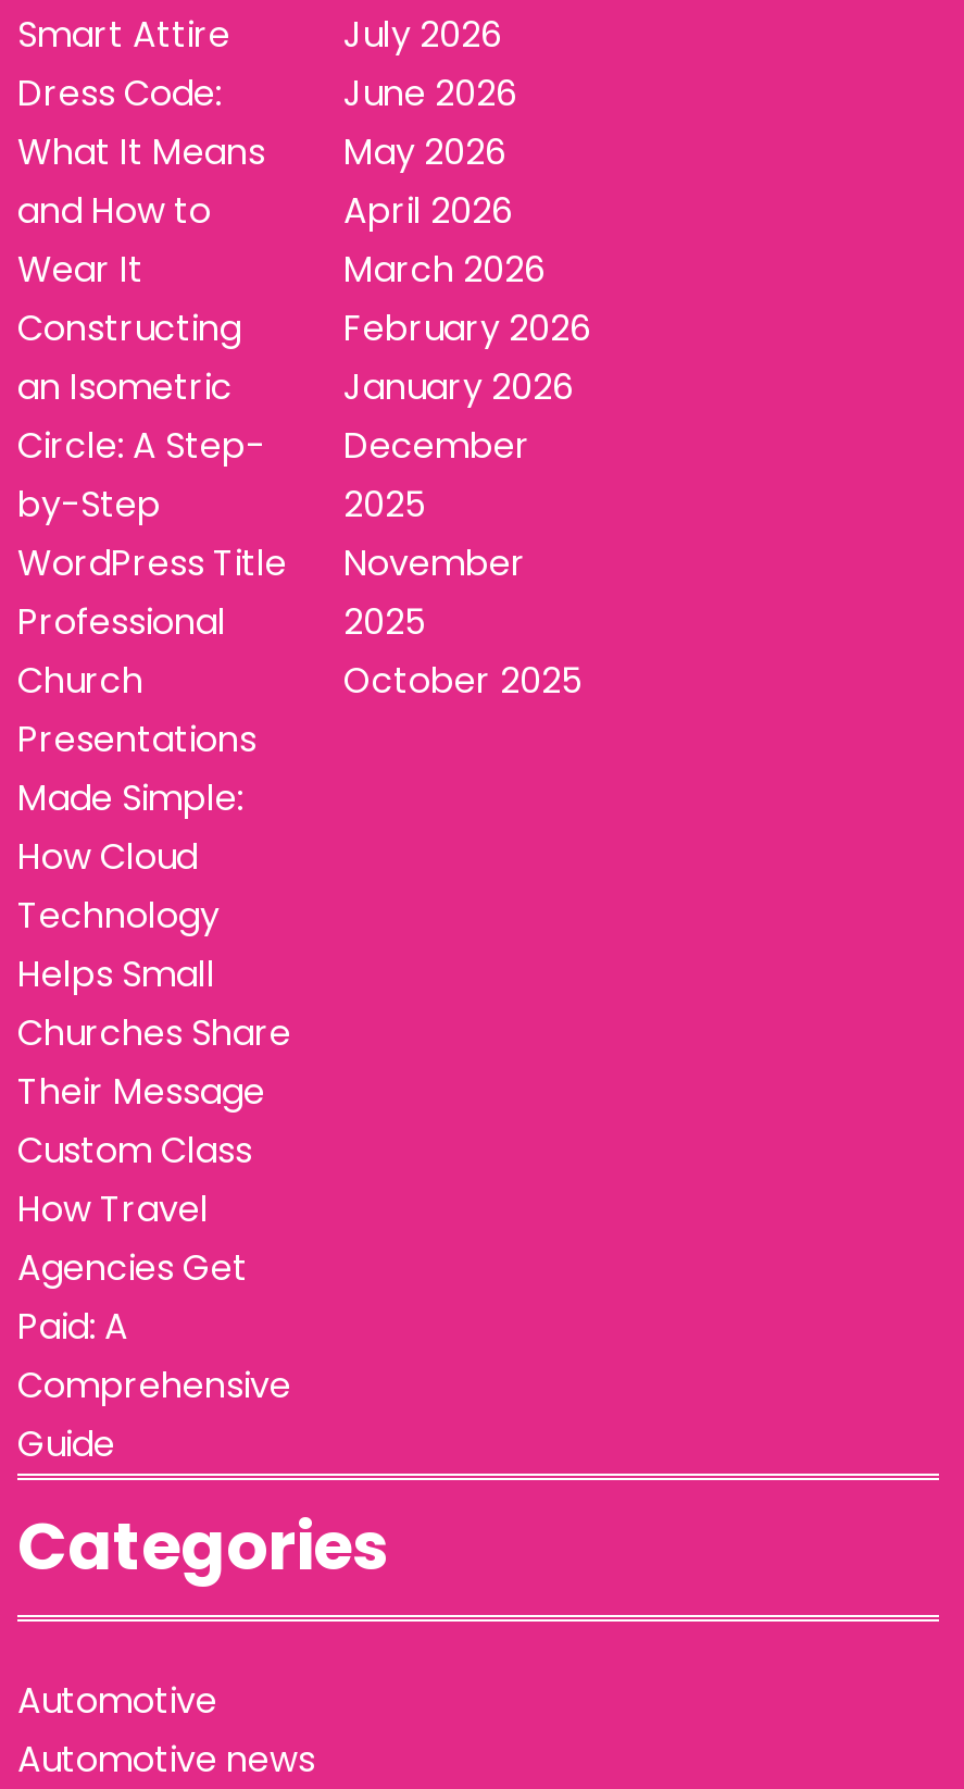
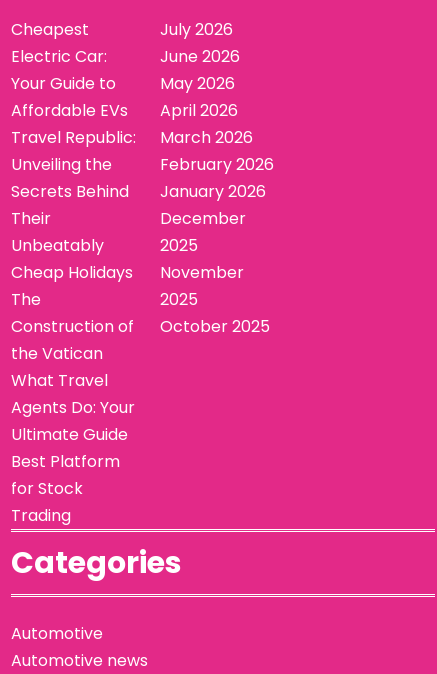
- Smart Attire
- Dress Code:
- What It Means
- and How to
- Wear It
- Constructing
- an Isometric
- Circle: A Step-
- by-Step
- WordPress Title
- Professional
- Church
- Presentations
- Made Simple:
- How Cloud
- Technology
- Helps Small
- Churches Share
- Their Message
- Custom Class
- How Travel
- Agencies Get
- Paid: A
- Comprehensive
- Guide
+ Cheapest
+ Electric Car:
+ Your Guide to
+ Affordable EVs
+ Travel Republic:
+ Unveiling the
+ Secrets Behind
+ Their
+ Unbeatably
+ Cheap Holidays
+ The
+ Construction of
+ the Vatican
+ What Travel
+ Agents Do: Your
+ Ultimate Guide
+ Best Platform
+ for Stock
+ Trading
